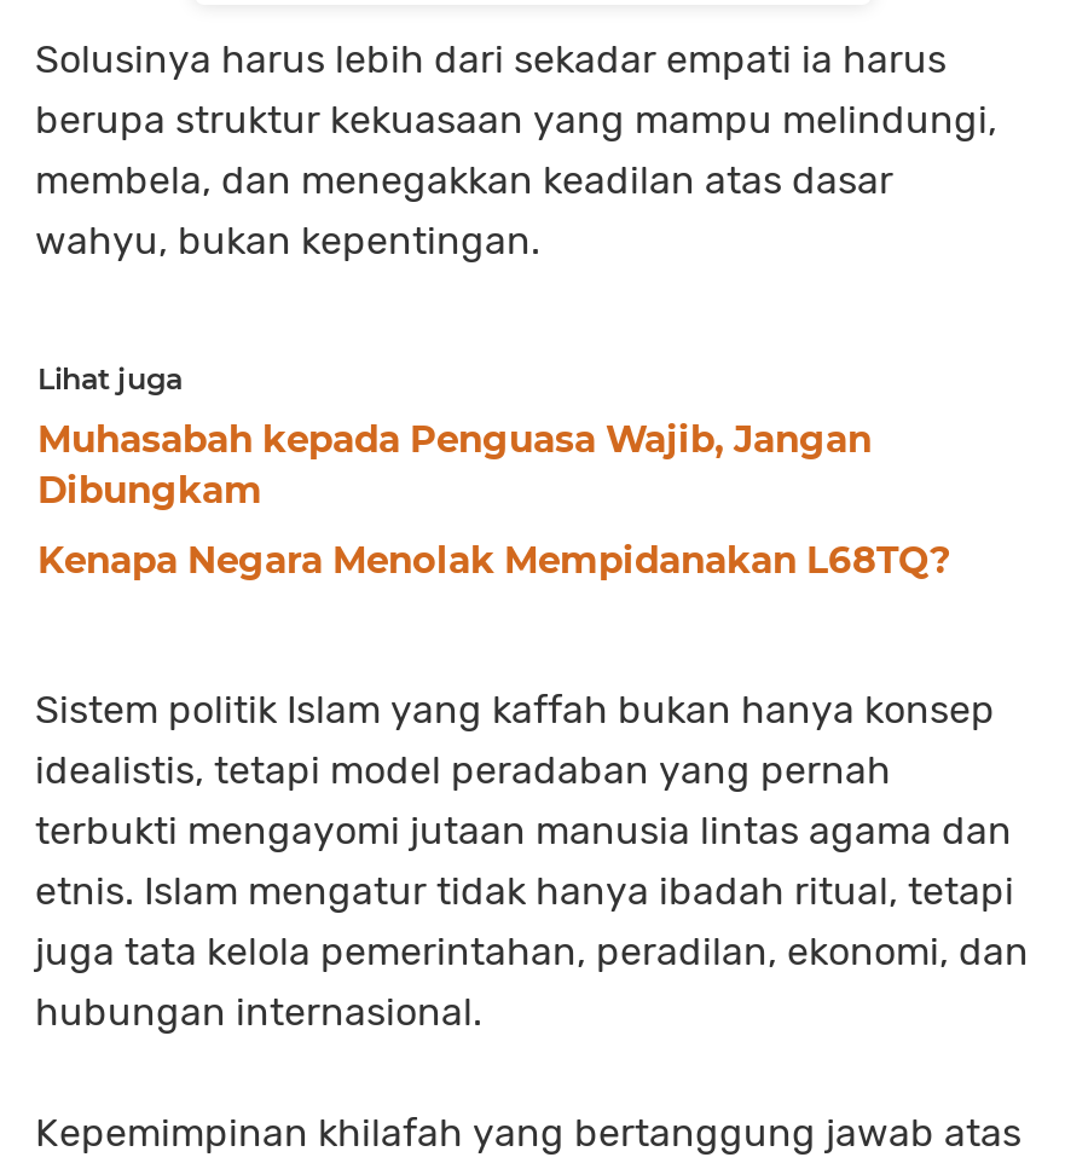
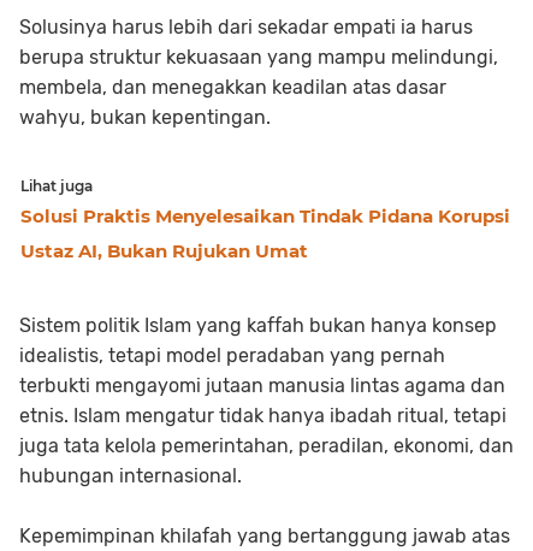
- Muhasabah kepada Penguasa Wajib, Jangan
- Dibungkam
+ Solusi Praktis Menyelesaikan Tindak Pidana Korupsi

- Kenapa Negara Menolak Mempidanakan L68TQ?
+ Ustaz AI, Bukan Rujukan Umat
